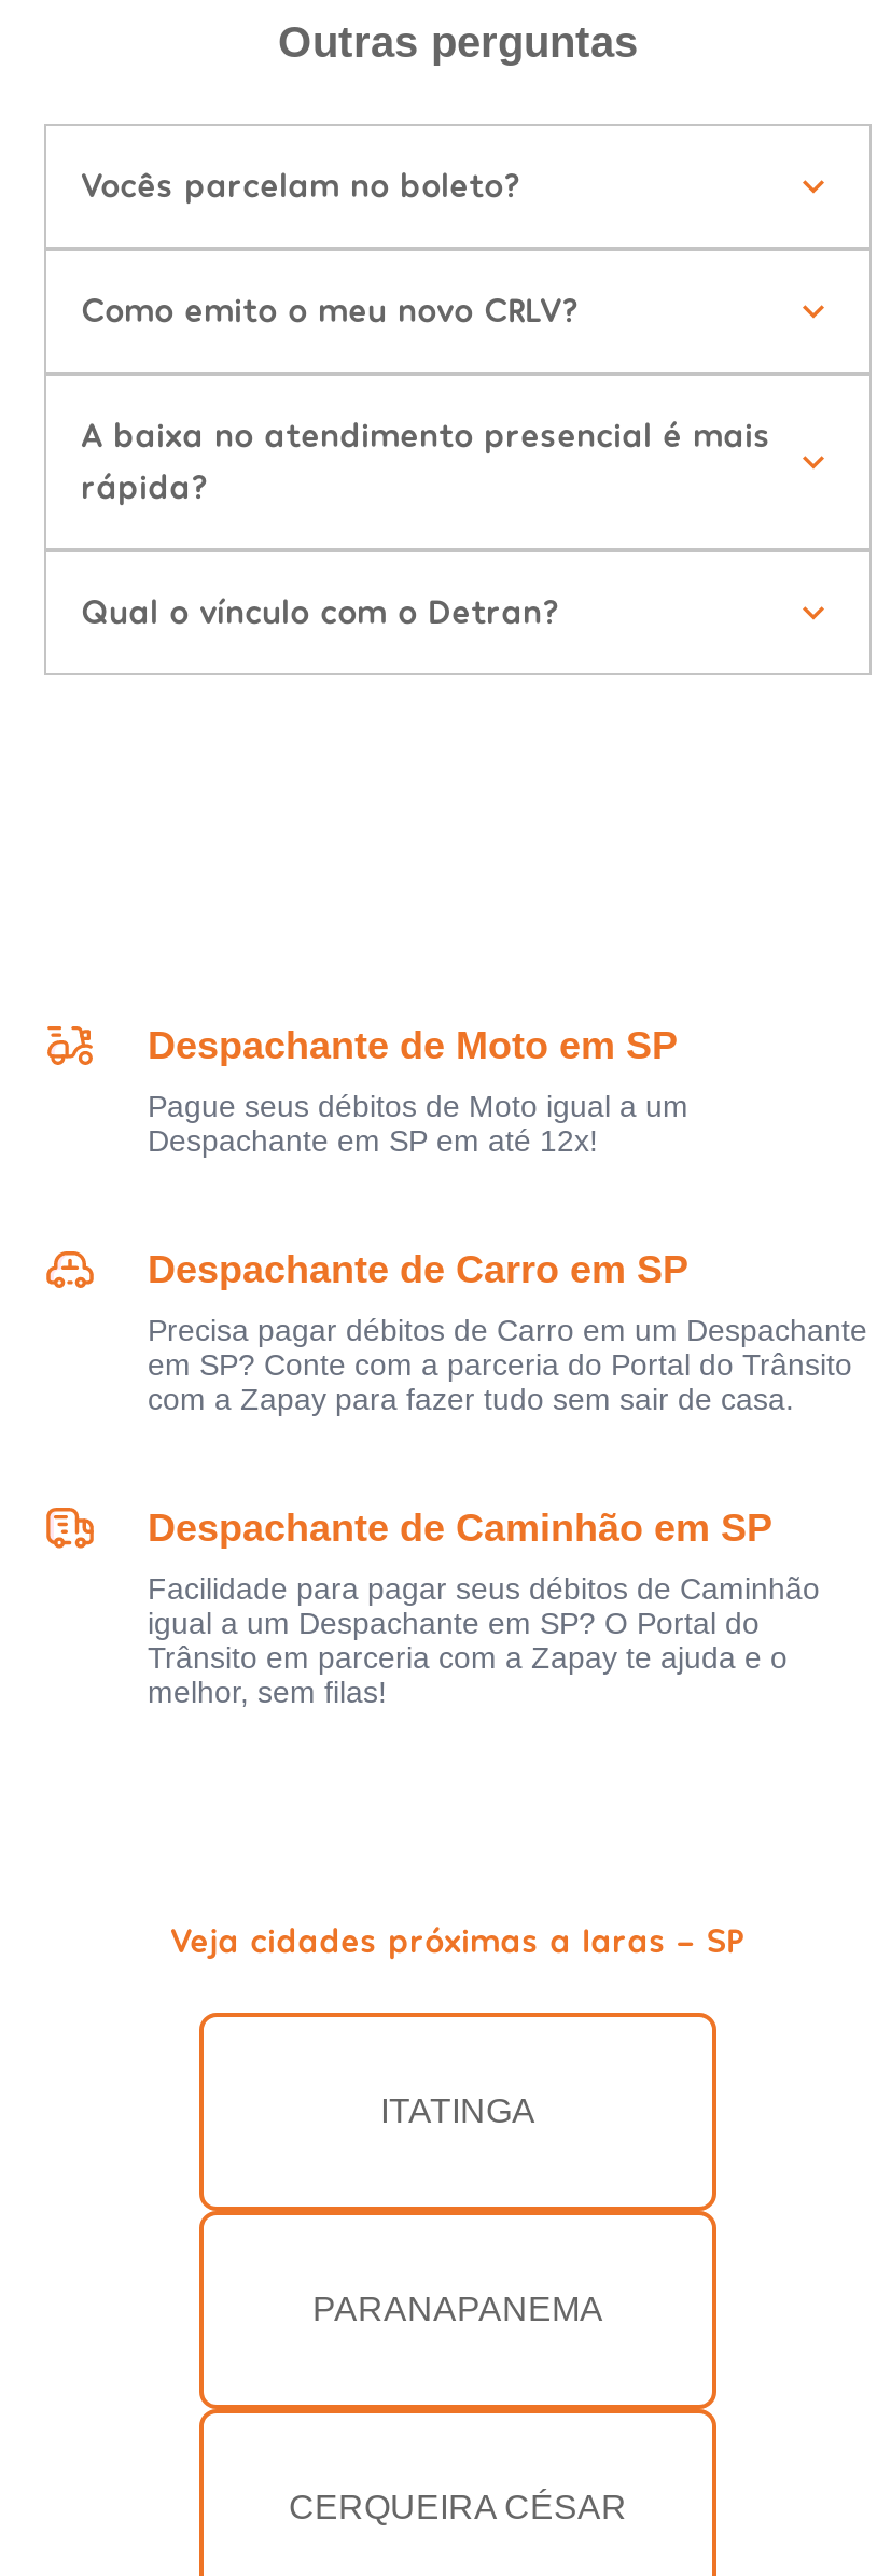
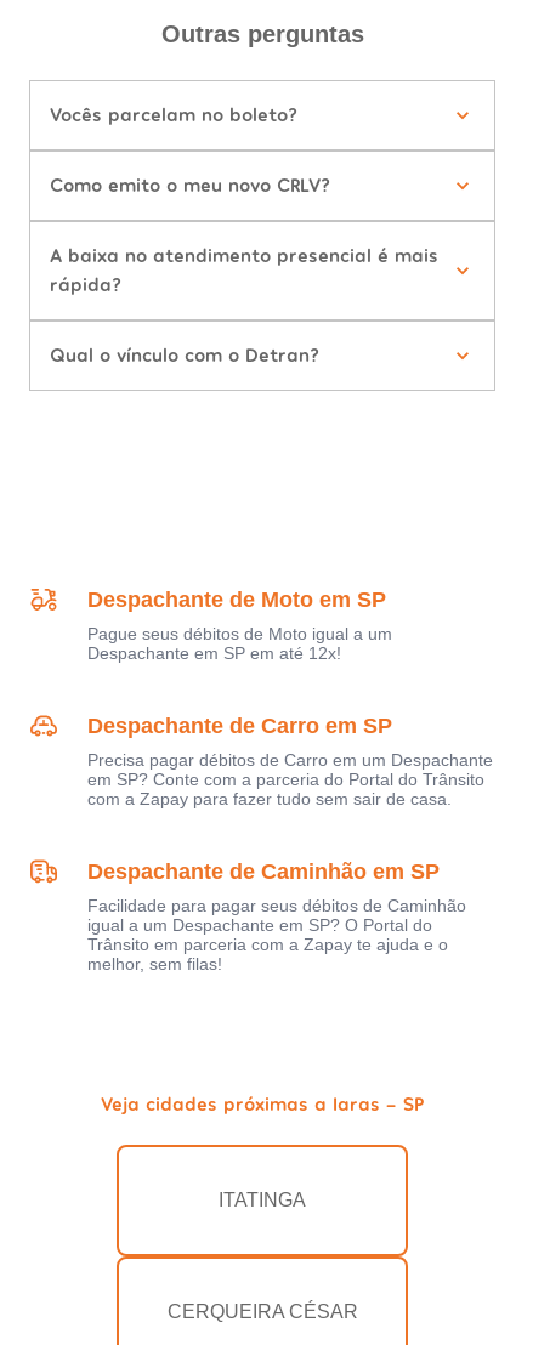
- PARANAPANEMA
